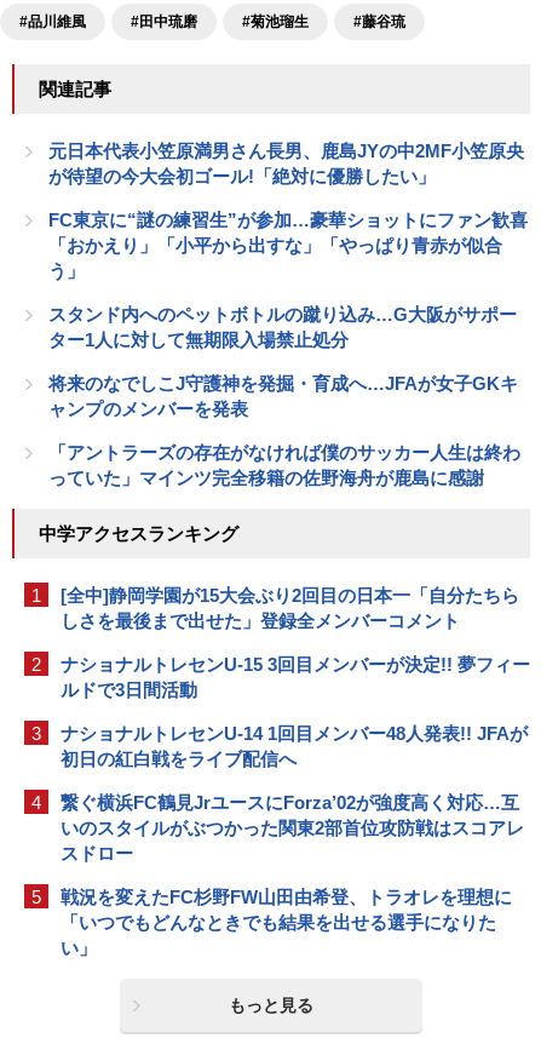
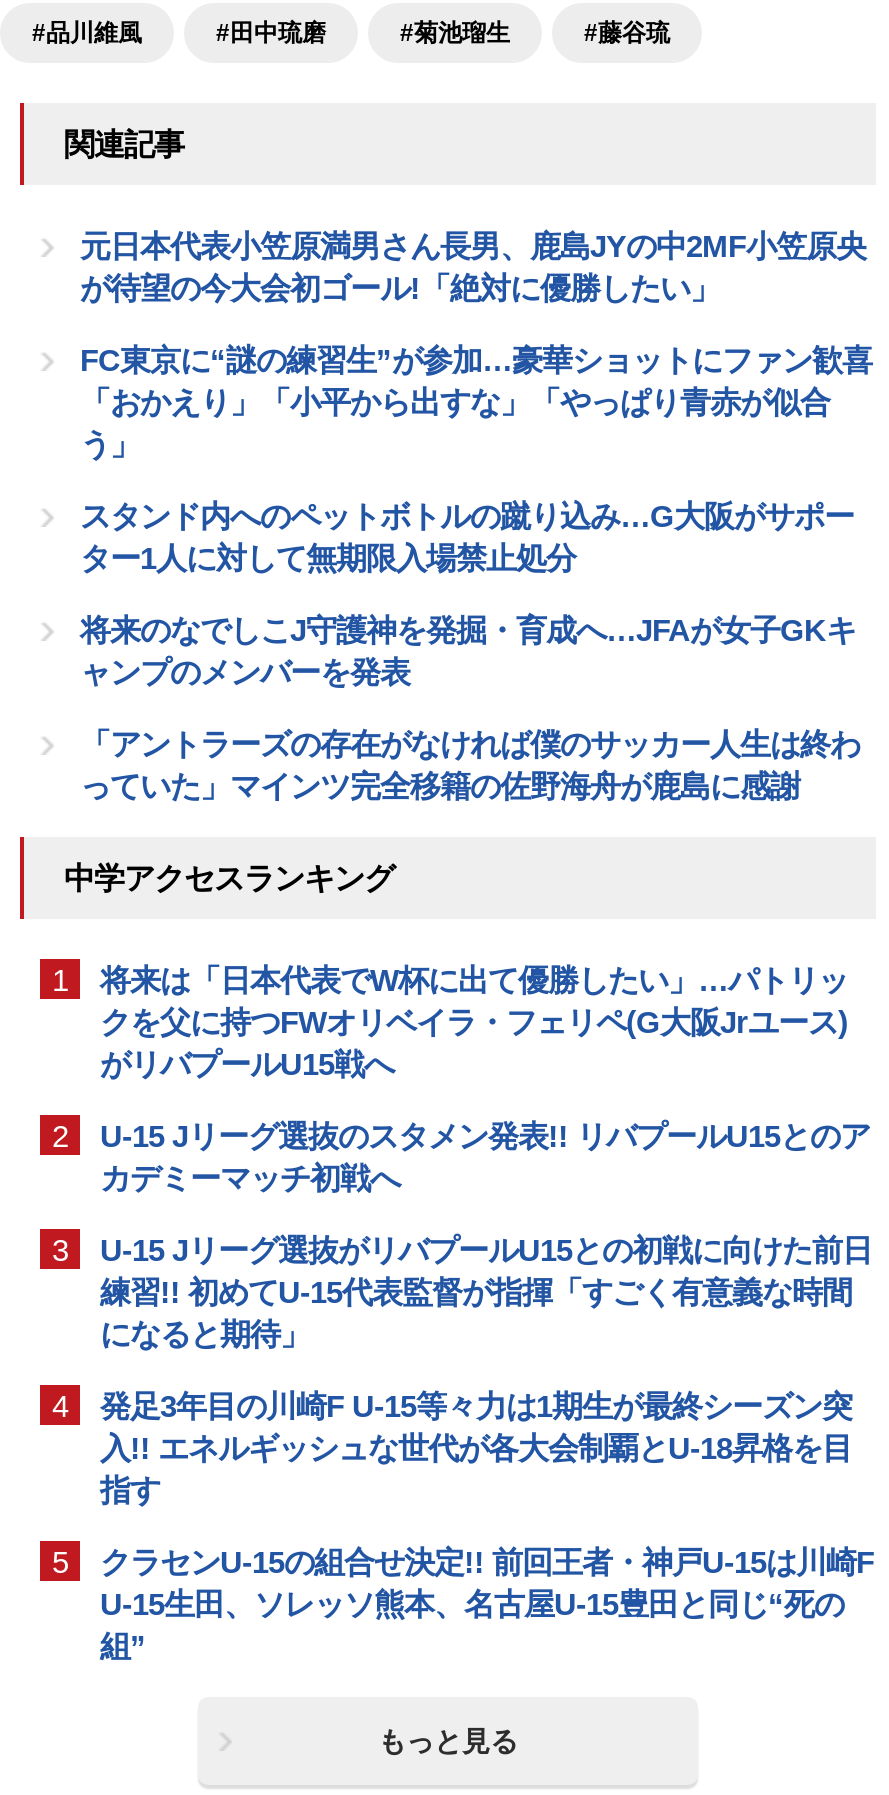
- [全中]静岡学園が15大会ぶり2回目の日本一「自分たちら
- しさを最後まで出せた」登録全メンバーコメント
+ 将来は「日本代表でW杯に出て優勝したい」…パトリッ
+ クを父に持つFWオリベイラ・フェリペ(G大阪Jrユース)
+ がリバプールU15戦へ

- ナショナルトレセンU-15 3回目メンバーが決定!! 夢フィー
- ルドで3日間活動
+ U-15 Jリーグ選抜のスタメン発表!! リバプールU15とのア
+ カデミーマッチ初戦へ

- ナショナルトレセンU-14 1回目メンバー48人発表!! JFAが
- 初日の紅白戦をライブ配信へ
+ U-15 Jリーグ選抜がリバプールU15との初戦に向けた前日
+ 練習!! 初めてU-15代表監督が指揮「すごく有意義な時間
+ になると期待」

- 繋ぐ横浜FC鶴見JrユースにForza’02が強度高く対応…互
- いのスタイルがぶつかった関東2部首位攻防戦はスコアレ
- スドロー
+ 発足3年目の川崎F U-15等々力は1期生が最終シーズン突
+ 入!! エネルギッシュな世代が各大会制覇とU-18昇格を目
+ 指す

- 戦況を変えたFC杉野FW山田由希登、トラオレを理想に
- 「いつでもどんなときでも結果を出せる選手になりた
- い」
+ クラセンU-15の組合せ決定!! 前回王者・神戸U-15は川崎F
+ U-15生田、ソレッソ熊本、名古屋U-15豊田と同じ“死の
+ 組”
